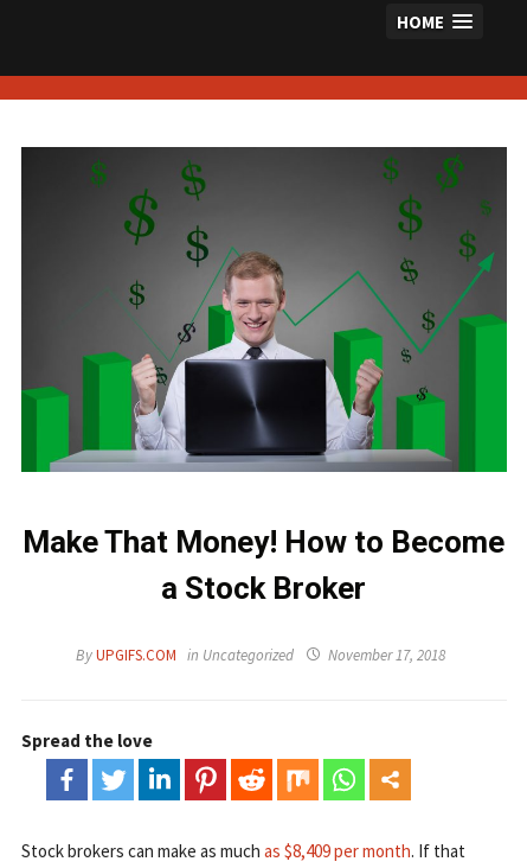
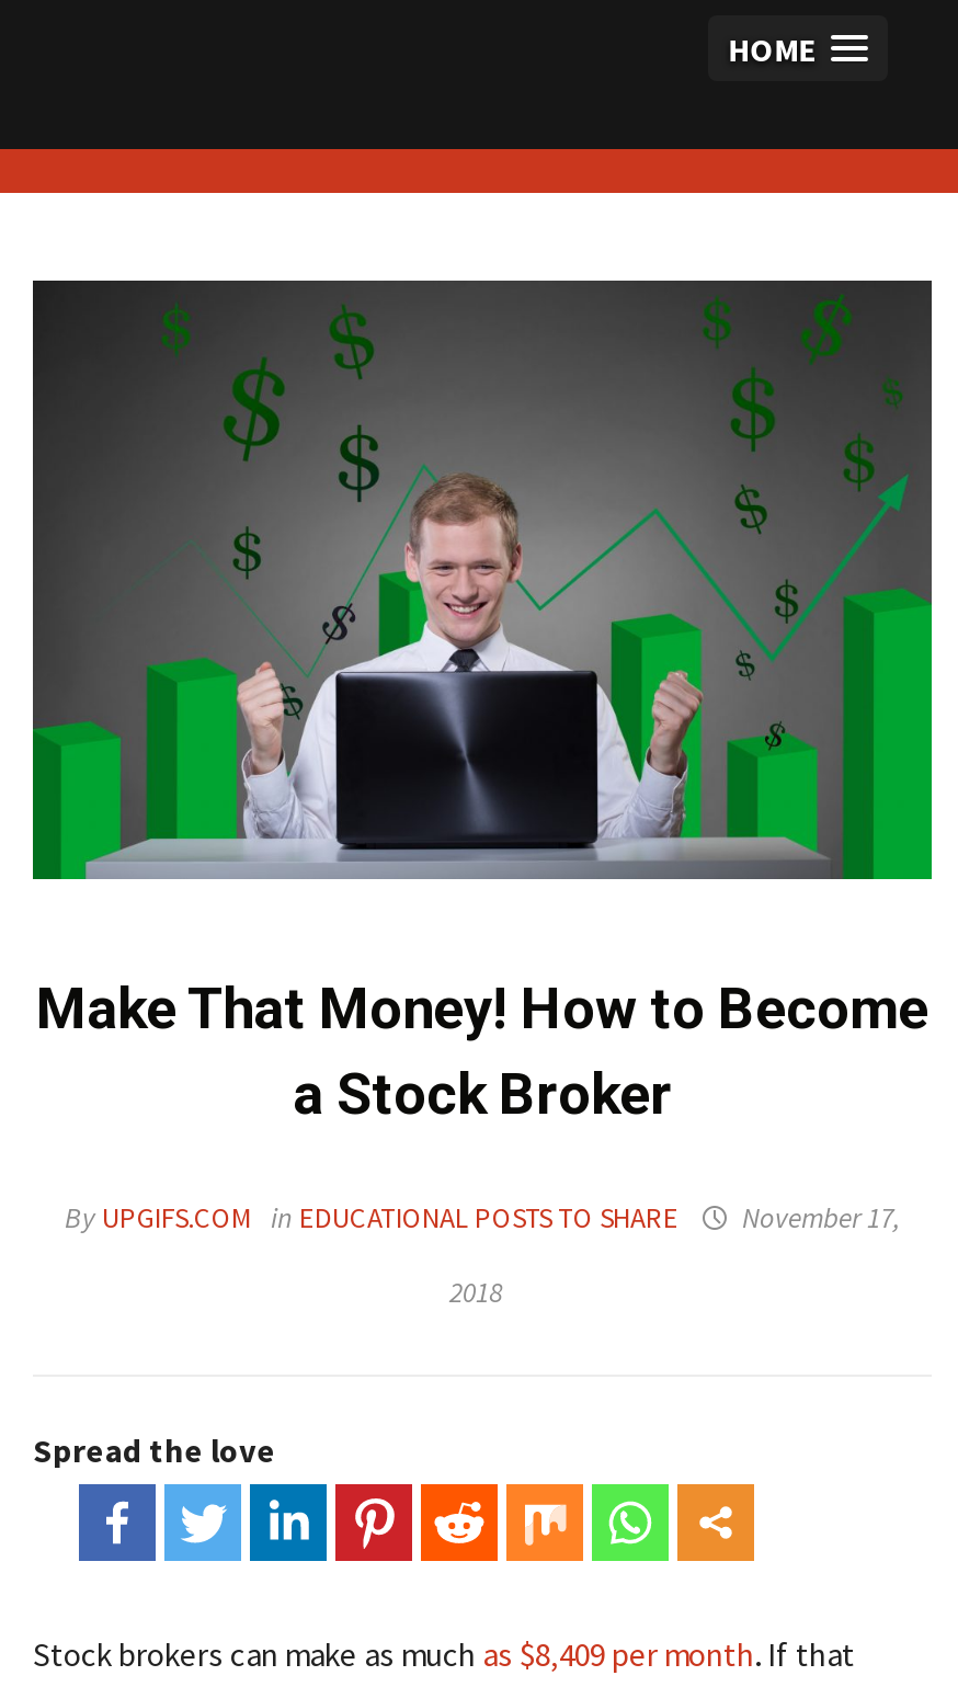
- By UPGIFS.COM in Uncategorized
- November 17, 2018
+ By UPGIFS.COM in EDUCATIONAL POSTS TO SHARE
+ November 17,
+ 2018
